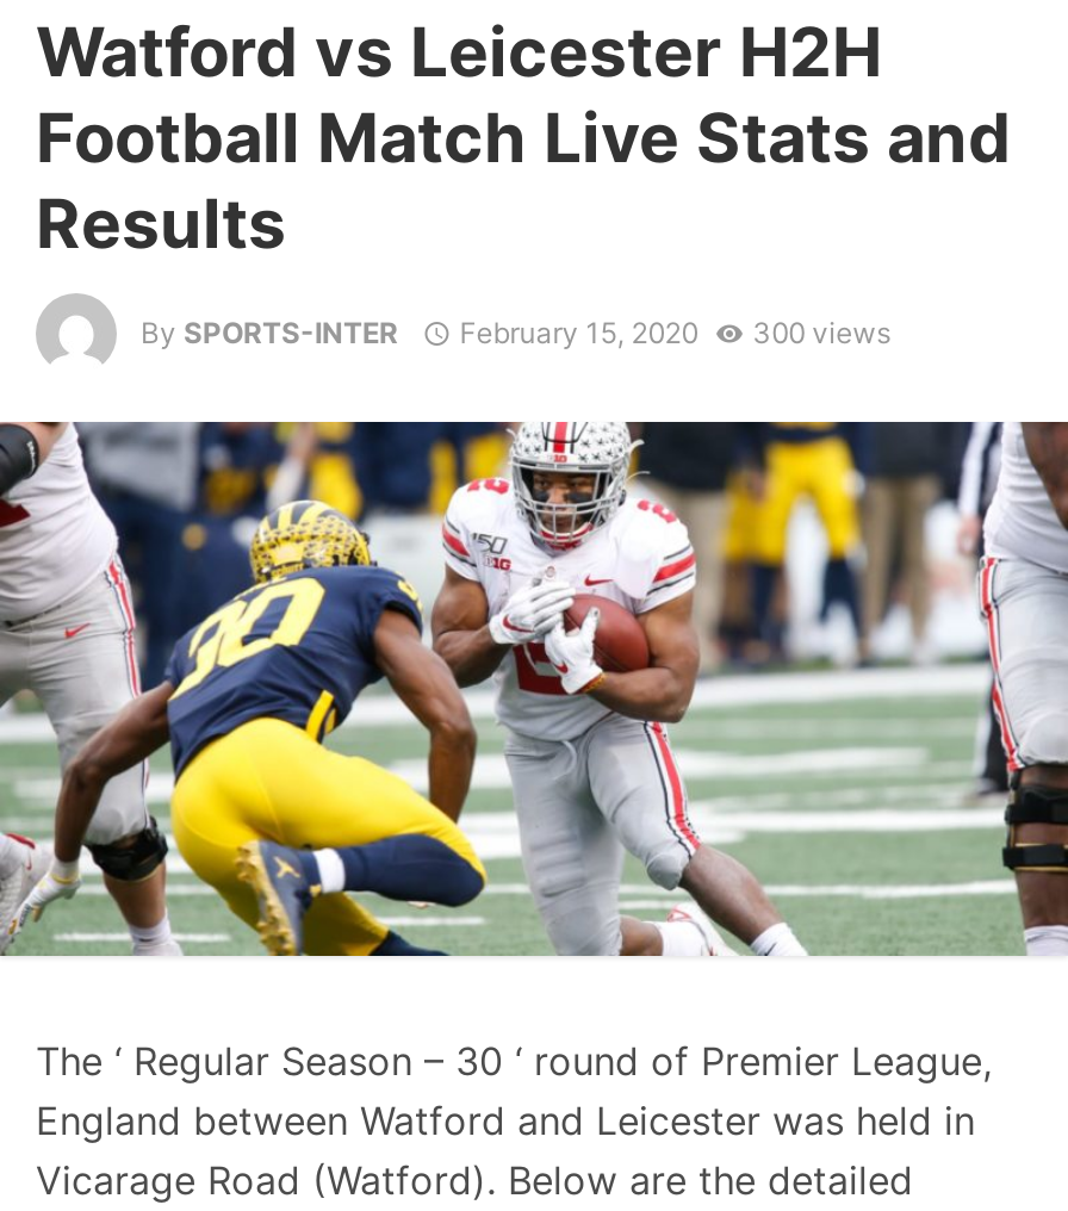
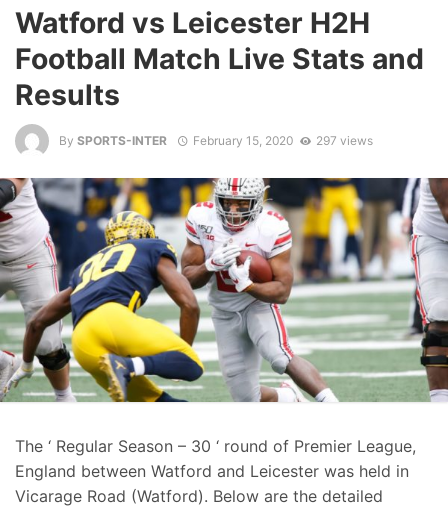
- By SPORTS-INTER February 15, 2020 300 views
+ By SPORTS-INTER February 15, 2020 297 views
